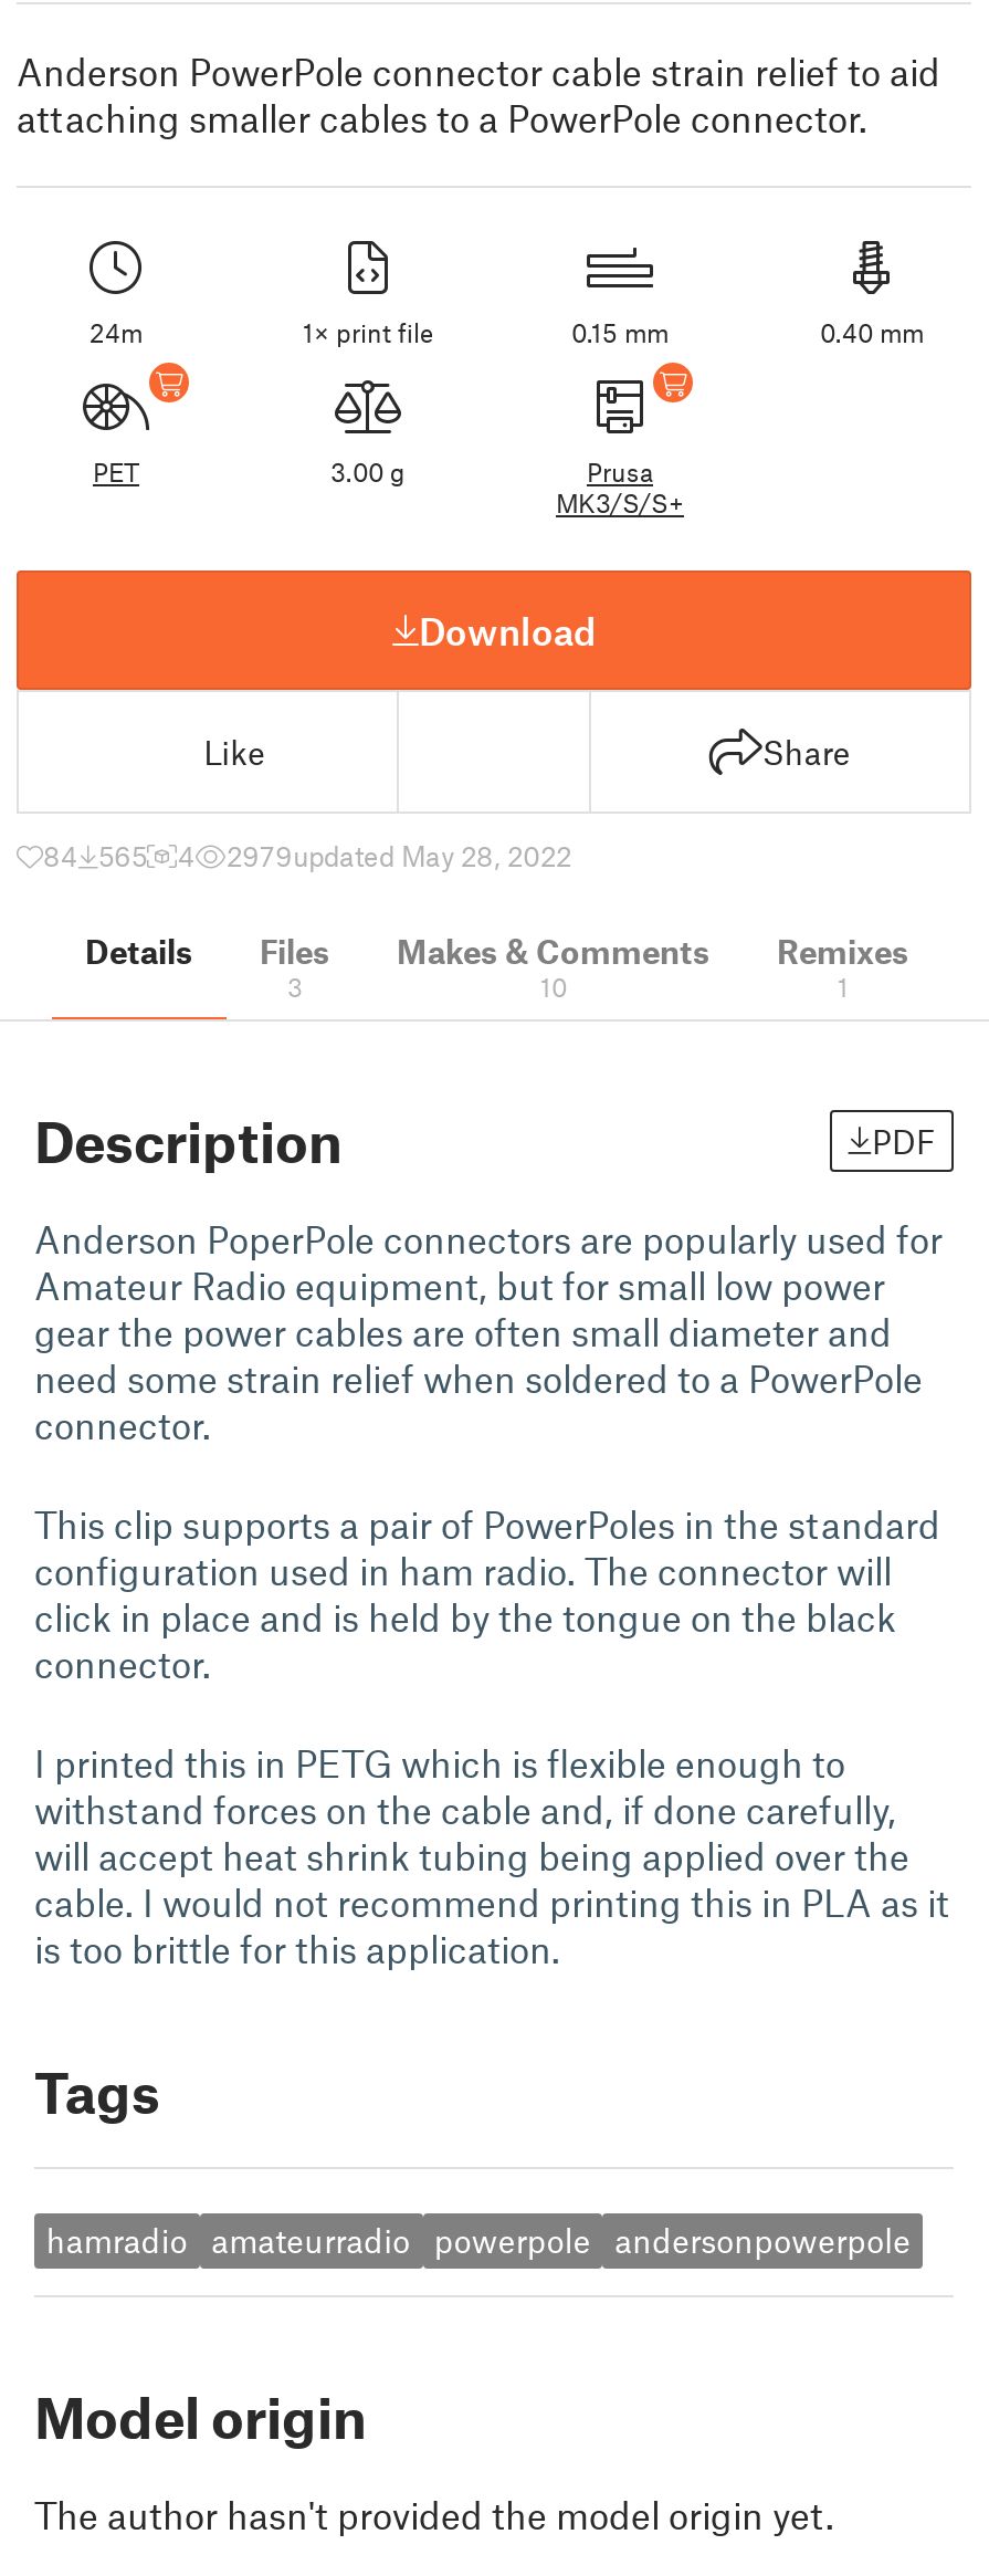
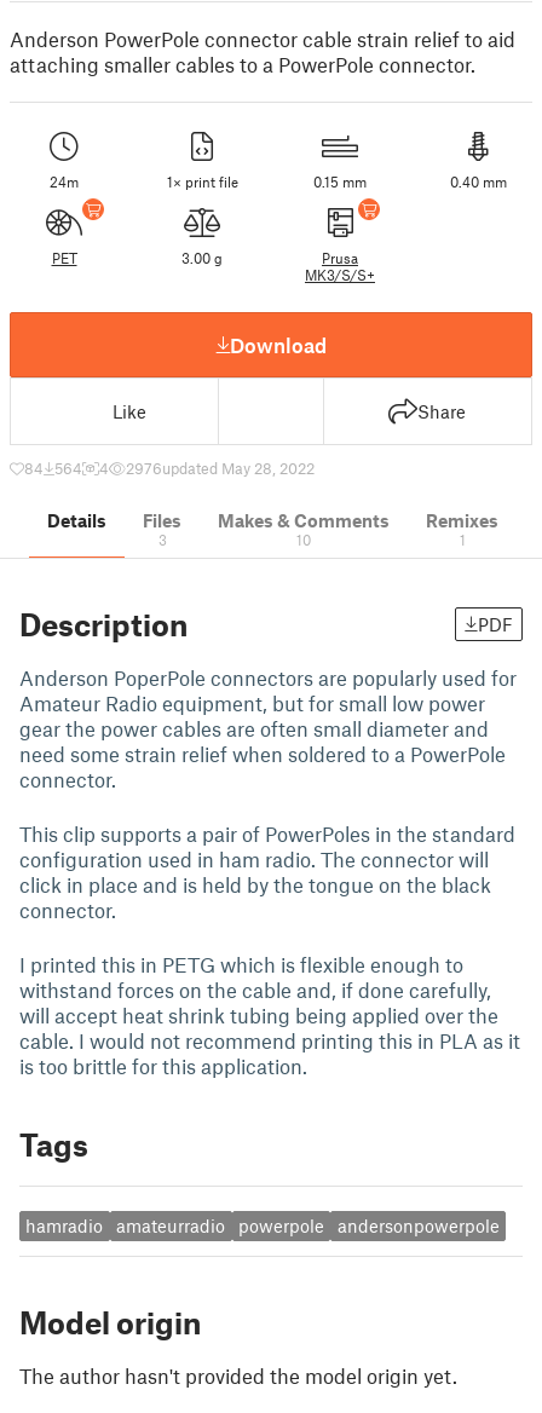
- 84 565
+ 84 564

- 2979updated May 28, 2022
+ 2976updated May 28, 2022
